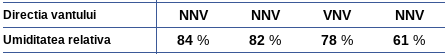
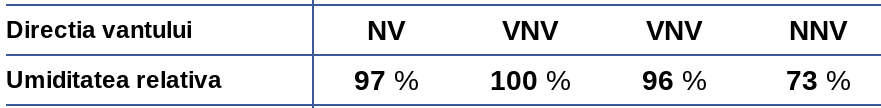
- NNV
- NNV
+ NV
+ VNV

- 84%
+ 97%

- 82%
+ 100%

- 78%
+ 96%

- 61%
+ 73%
